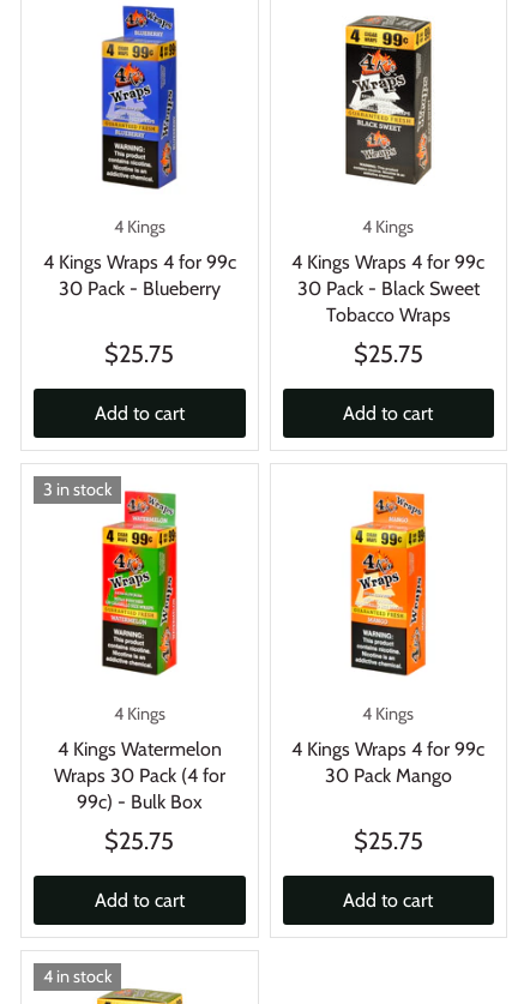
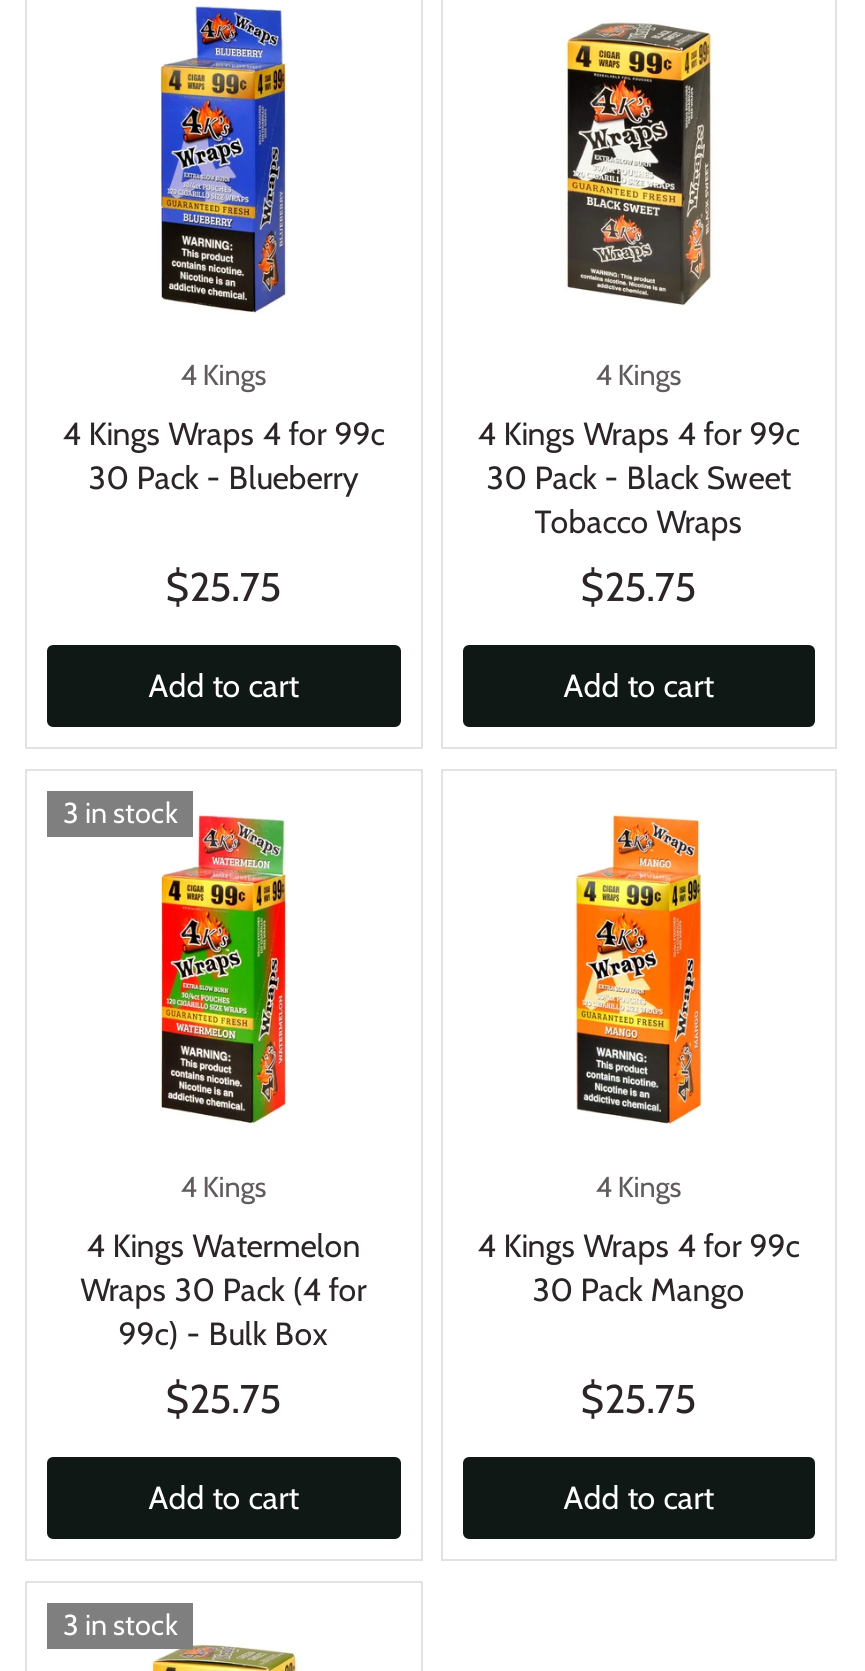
- 4 in stock
+ 3 in stock
